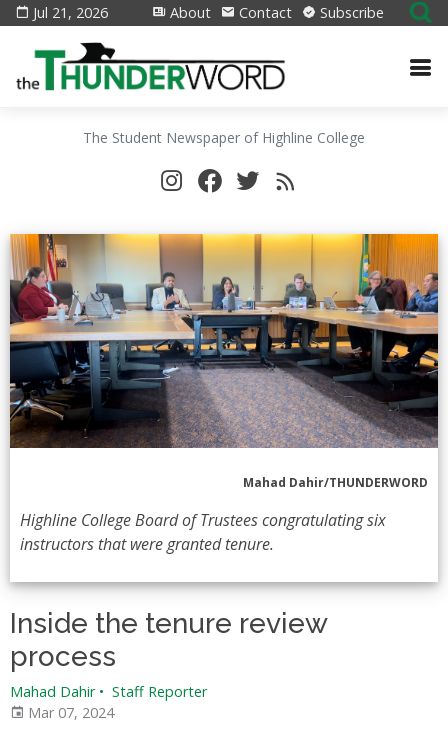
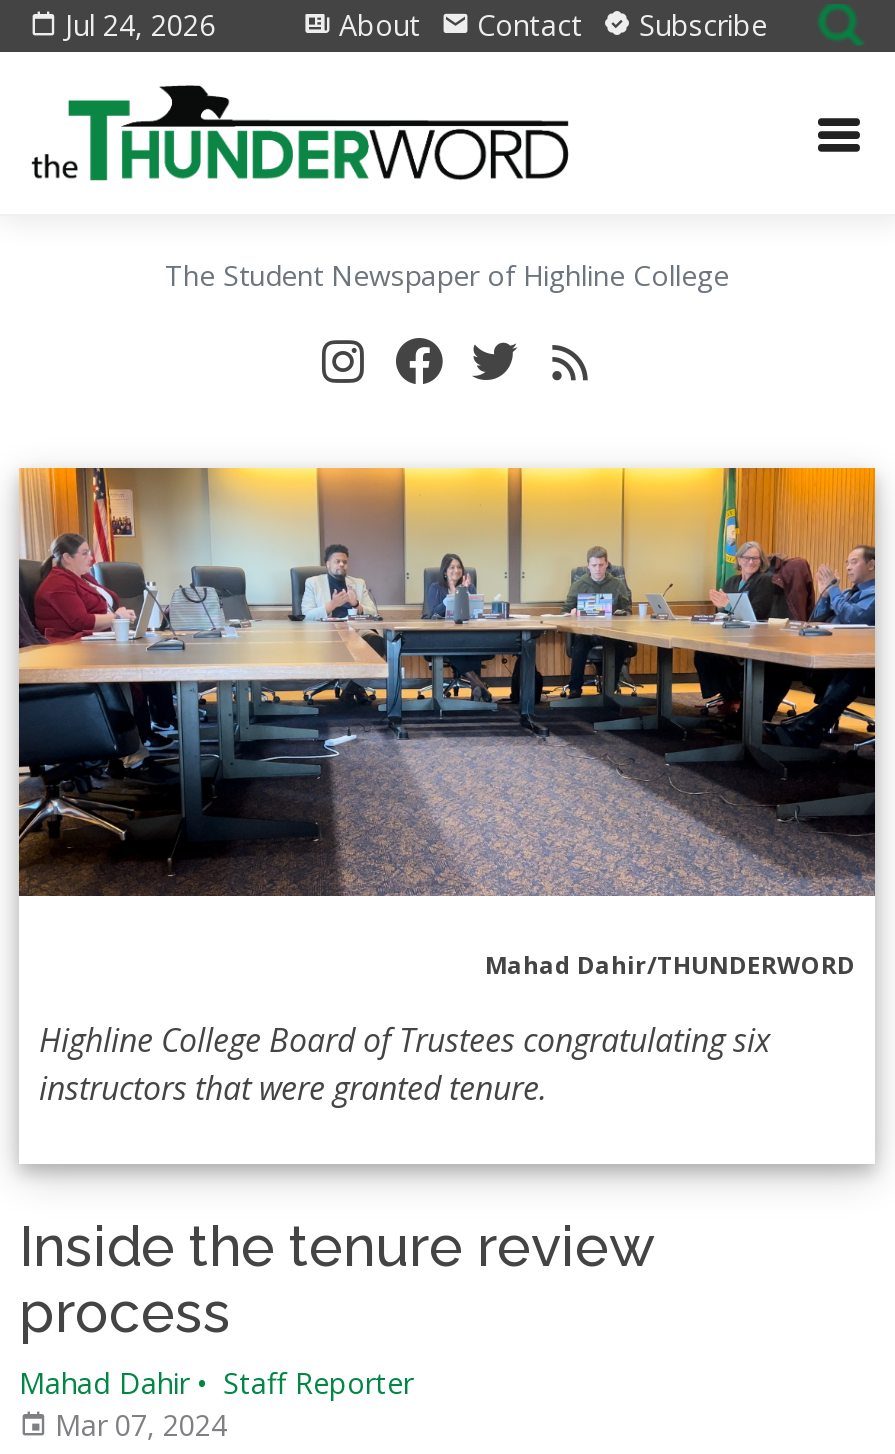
- Jul 21, 2026
+ Jul 24, 2026
